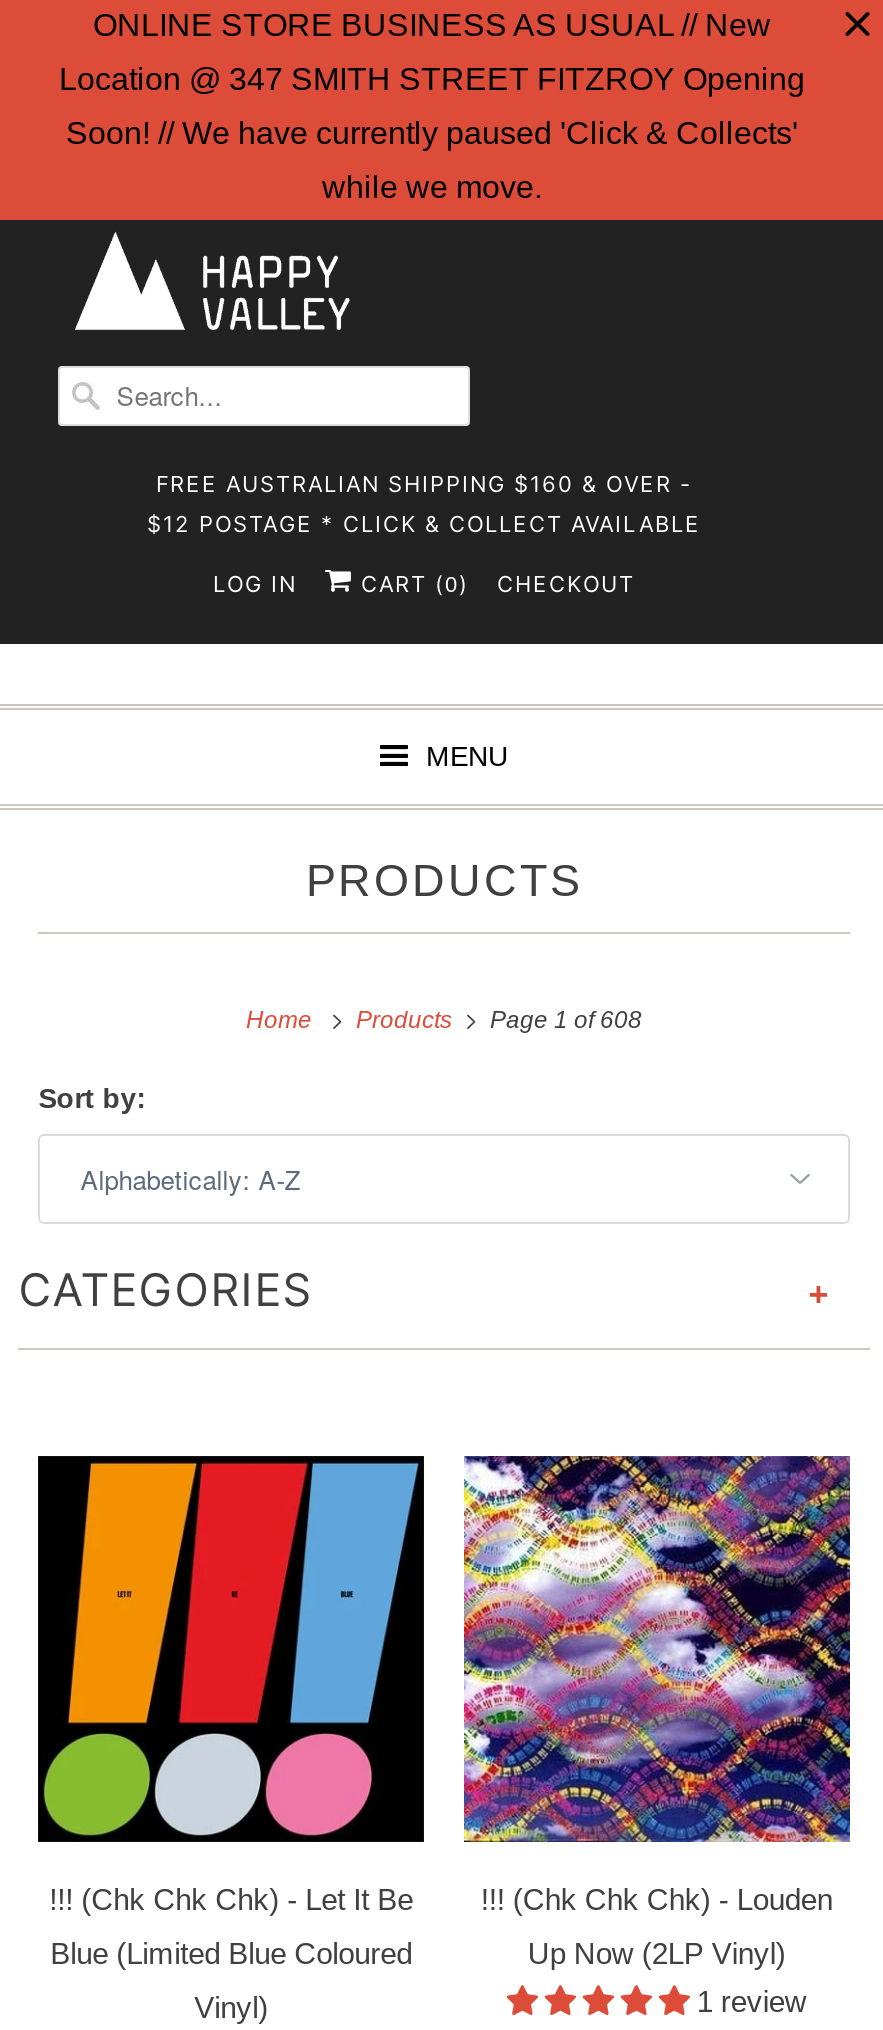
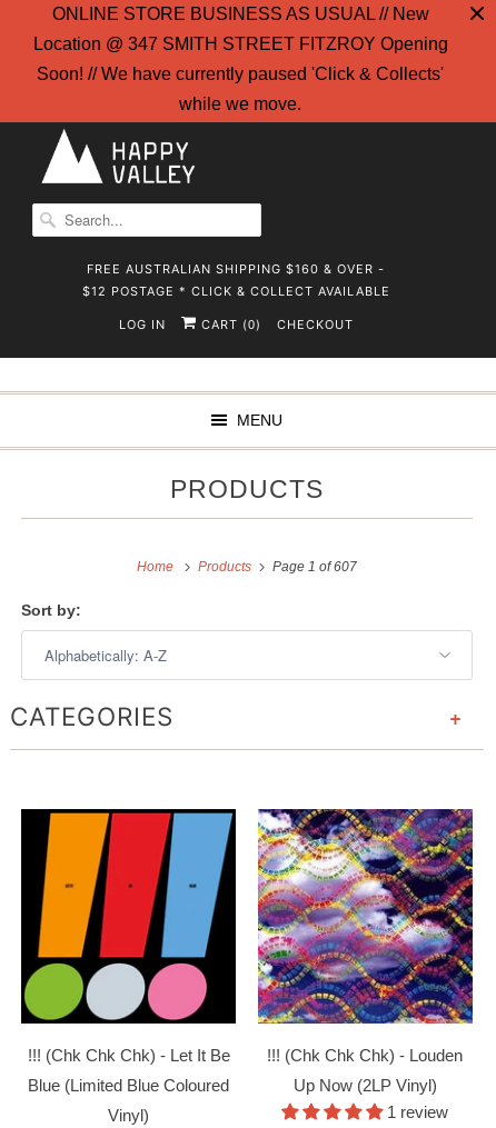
- Home Products Page 1 of 608
+ Home Products Page 1 of 607
